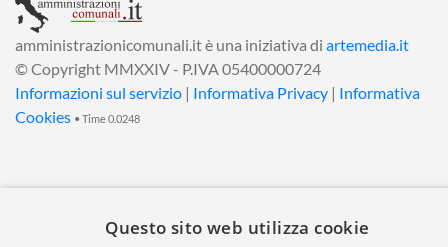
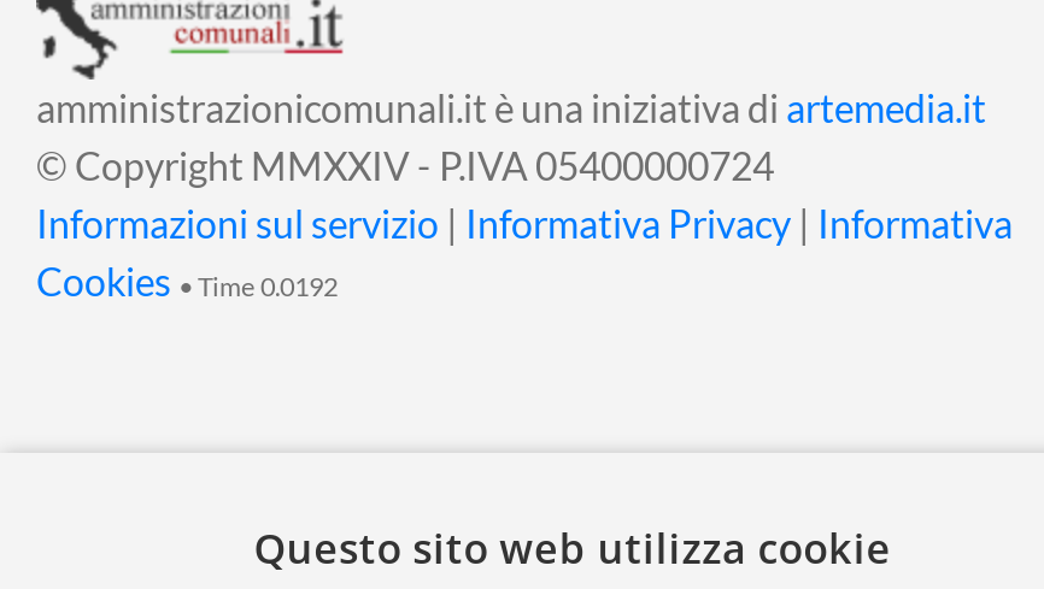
- Cookies • Time 0.0248
+ Cookies • Time 0.0192
